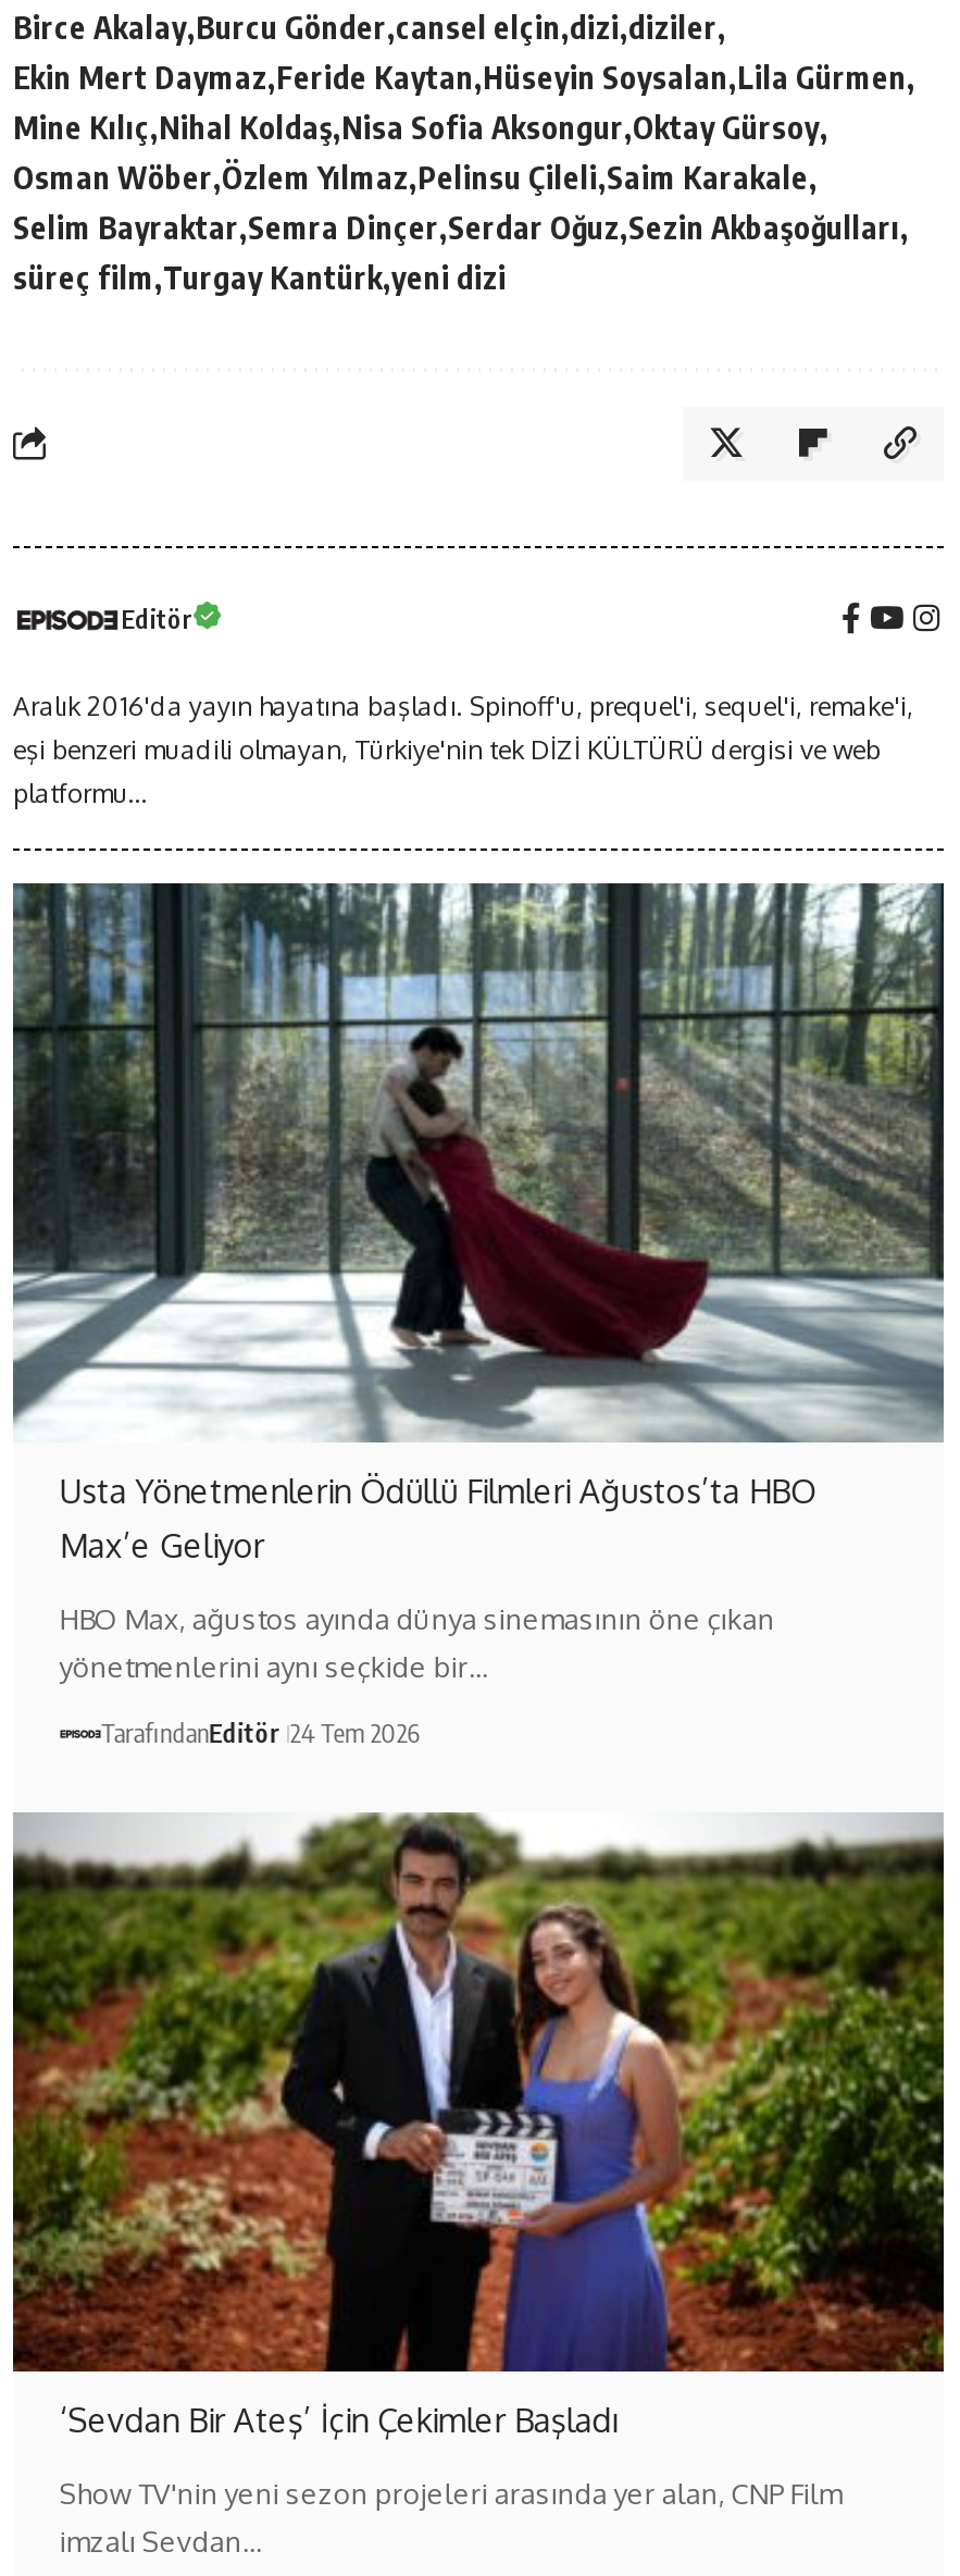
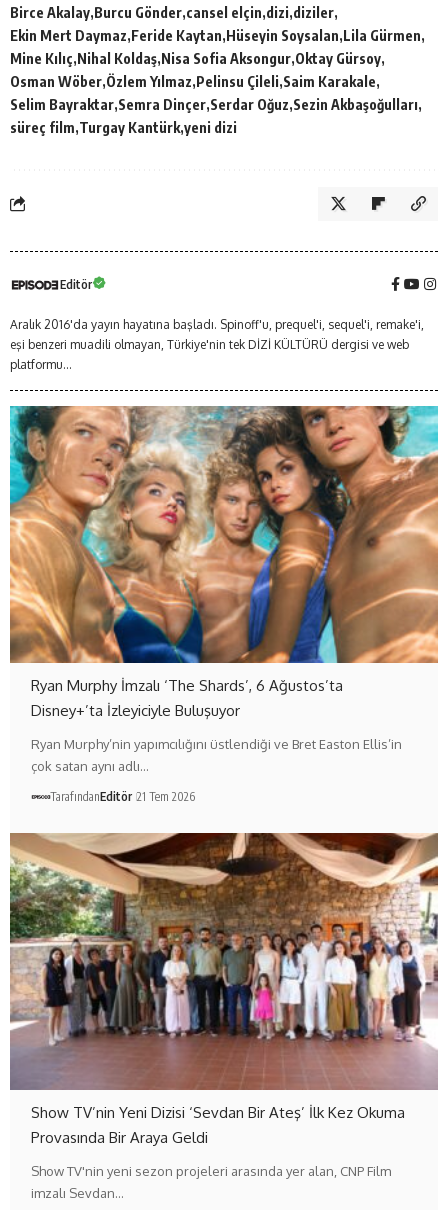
- [image]
- Usta Yönetmenlerin Ödüllü Filmleri Ağustos’ta HBO
- Max’e Geliyor
+ [image]
+ Ryan Murphy İmzalı ‘The Shards’, 6 Ağustos’ta
+ Disney+’ta İzleyiciyle Buluşuyor

- HBO Max, ağustos ayında dünya sinemasının öne çıkan
- yönetmenlerini aynı seçkide bir…
+ Ryan Murphy’nin yapımcılığını üstlendiği ve Bret Easton Ellis’in
+ çok satan aynı adlı…

- TarafındanEditör 24 Tem 2026
+ TarafındanEditör 21 Tem 2026

- [image]
- ‘Sevdan Bir Ateş’ İçin Çekimler Başladı
+ [image]
+ Show TV’nin Yeni Dizisi ‘Sevdan Bir Ateş’ İlk Kez Okuma
+ Provasında Bir Araya Geldi
